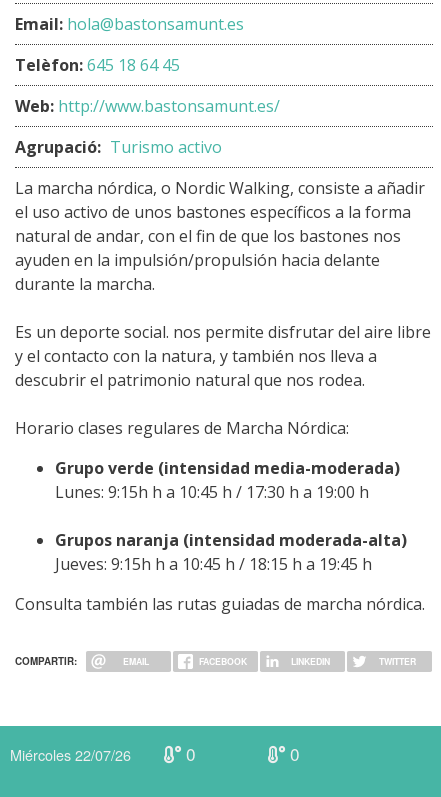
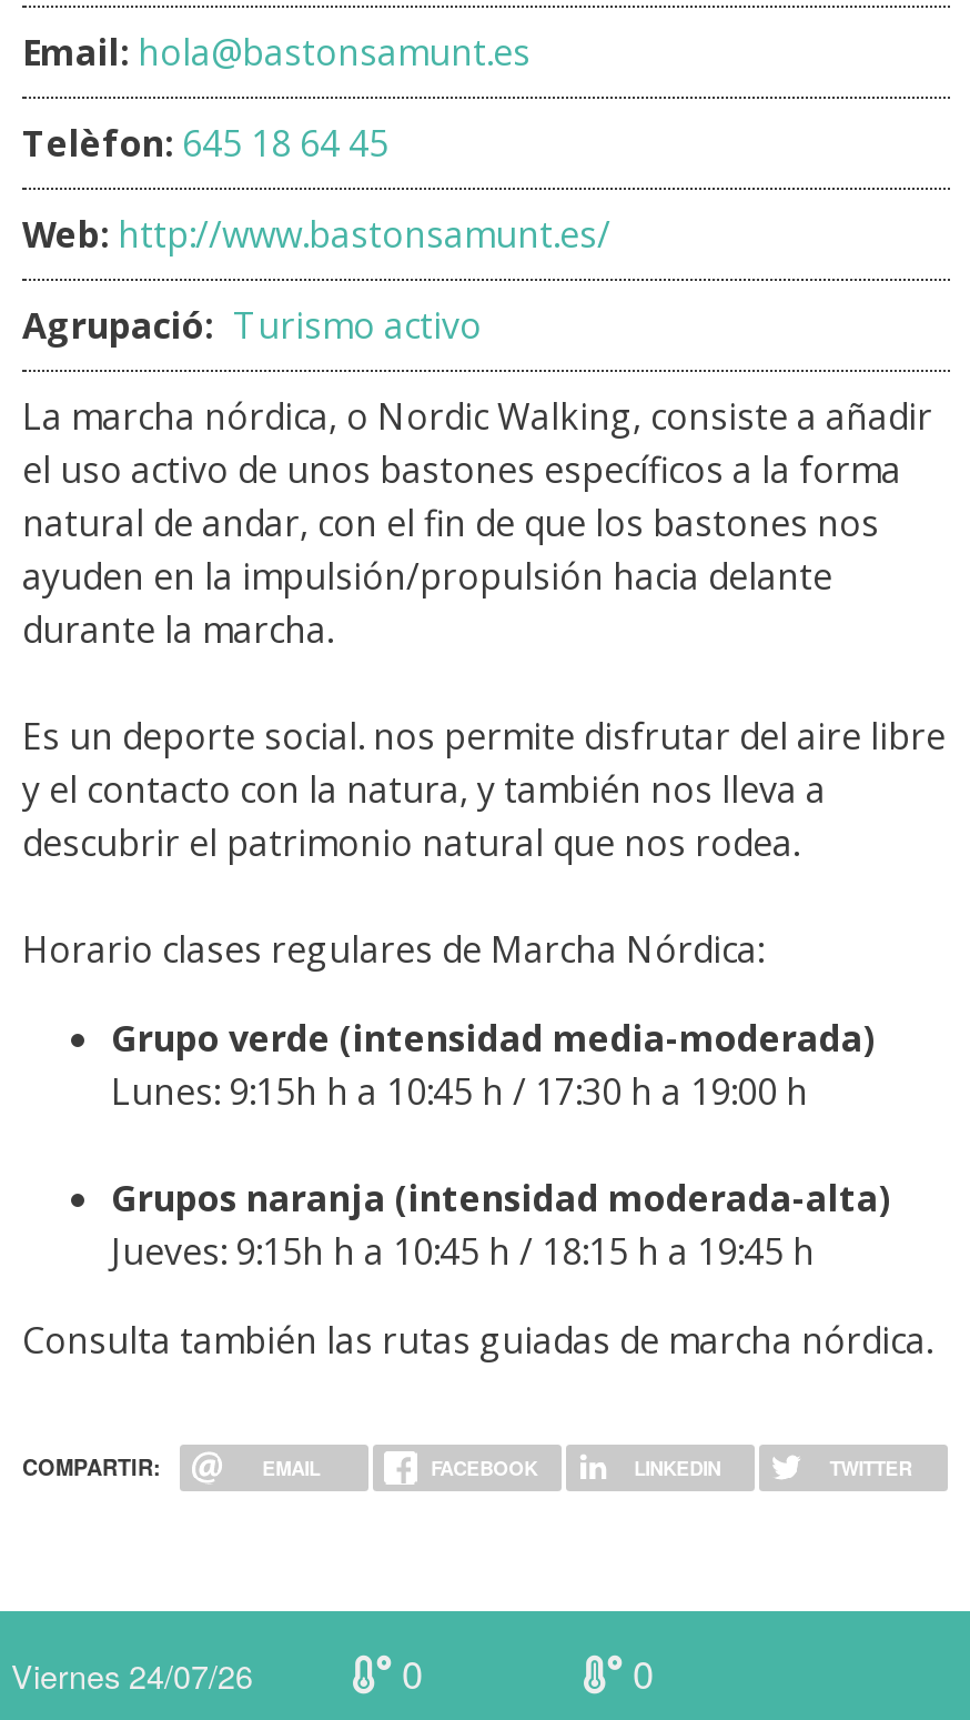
- Miércoles 22/07/26
+ Viernes 24/07/26
